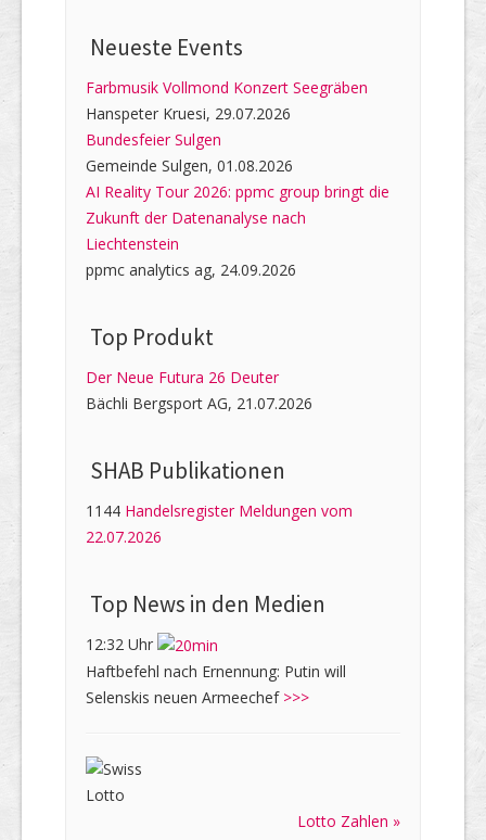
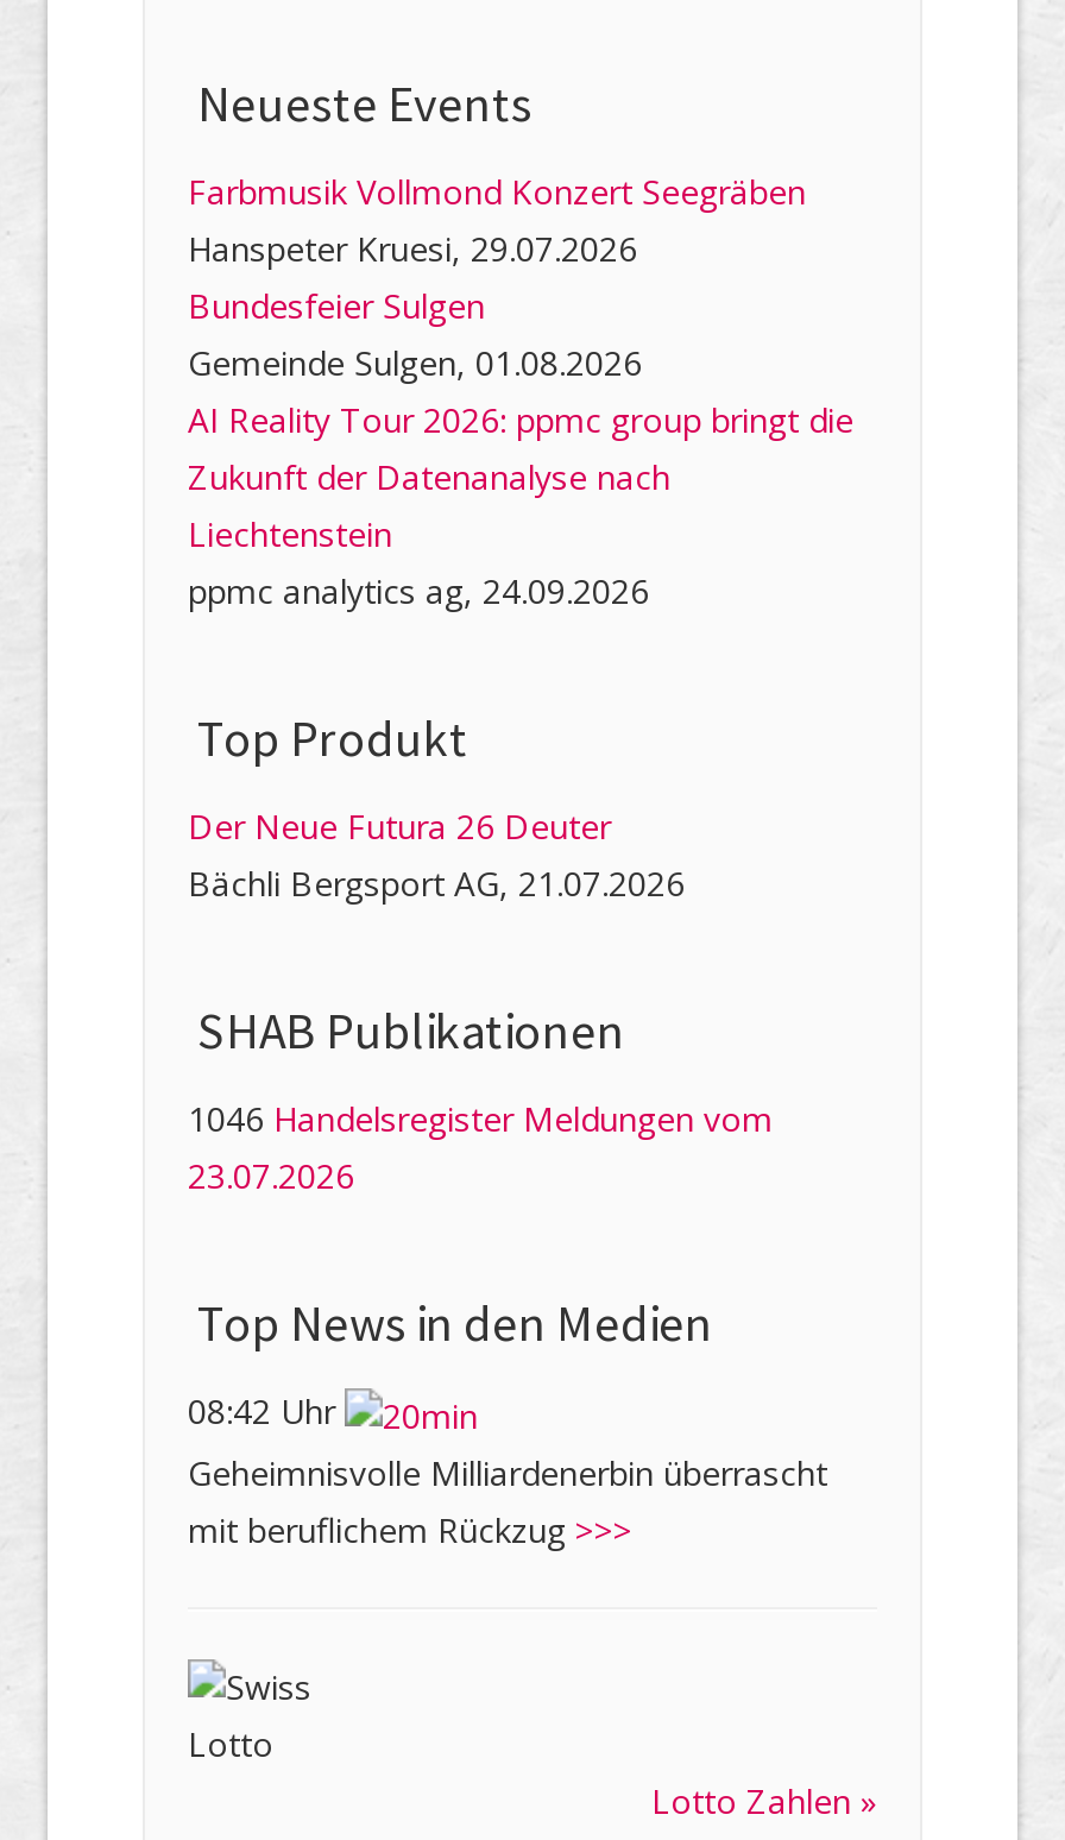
- 1144 Handelsregister Meldungen vom
+ 1046 Handelsregister Meldungen vom

- 22.07.2026
+ 23.07.2026

- 12:32 Uhr
- Haftbefehl nach Ernennung: Putin will
- Selenskis neuen Armeechef >>>
+ 08:42 Uhr
+ Geheimnisvolle Milliardenerbin überrascht
+ mit beruflichem Rückzug >>>
